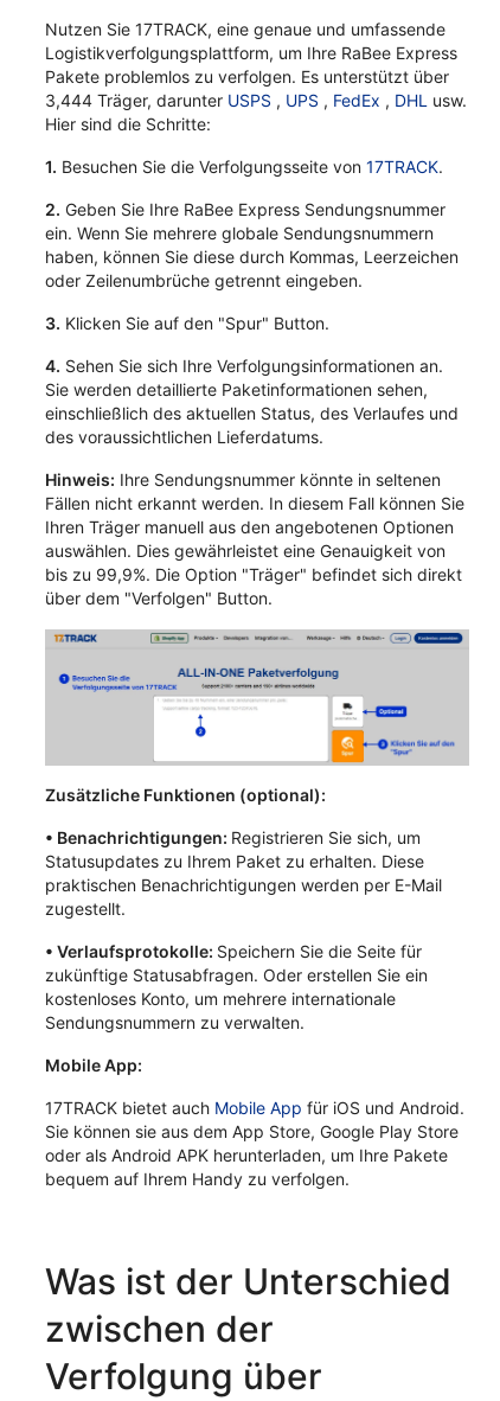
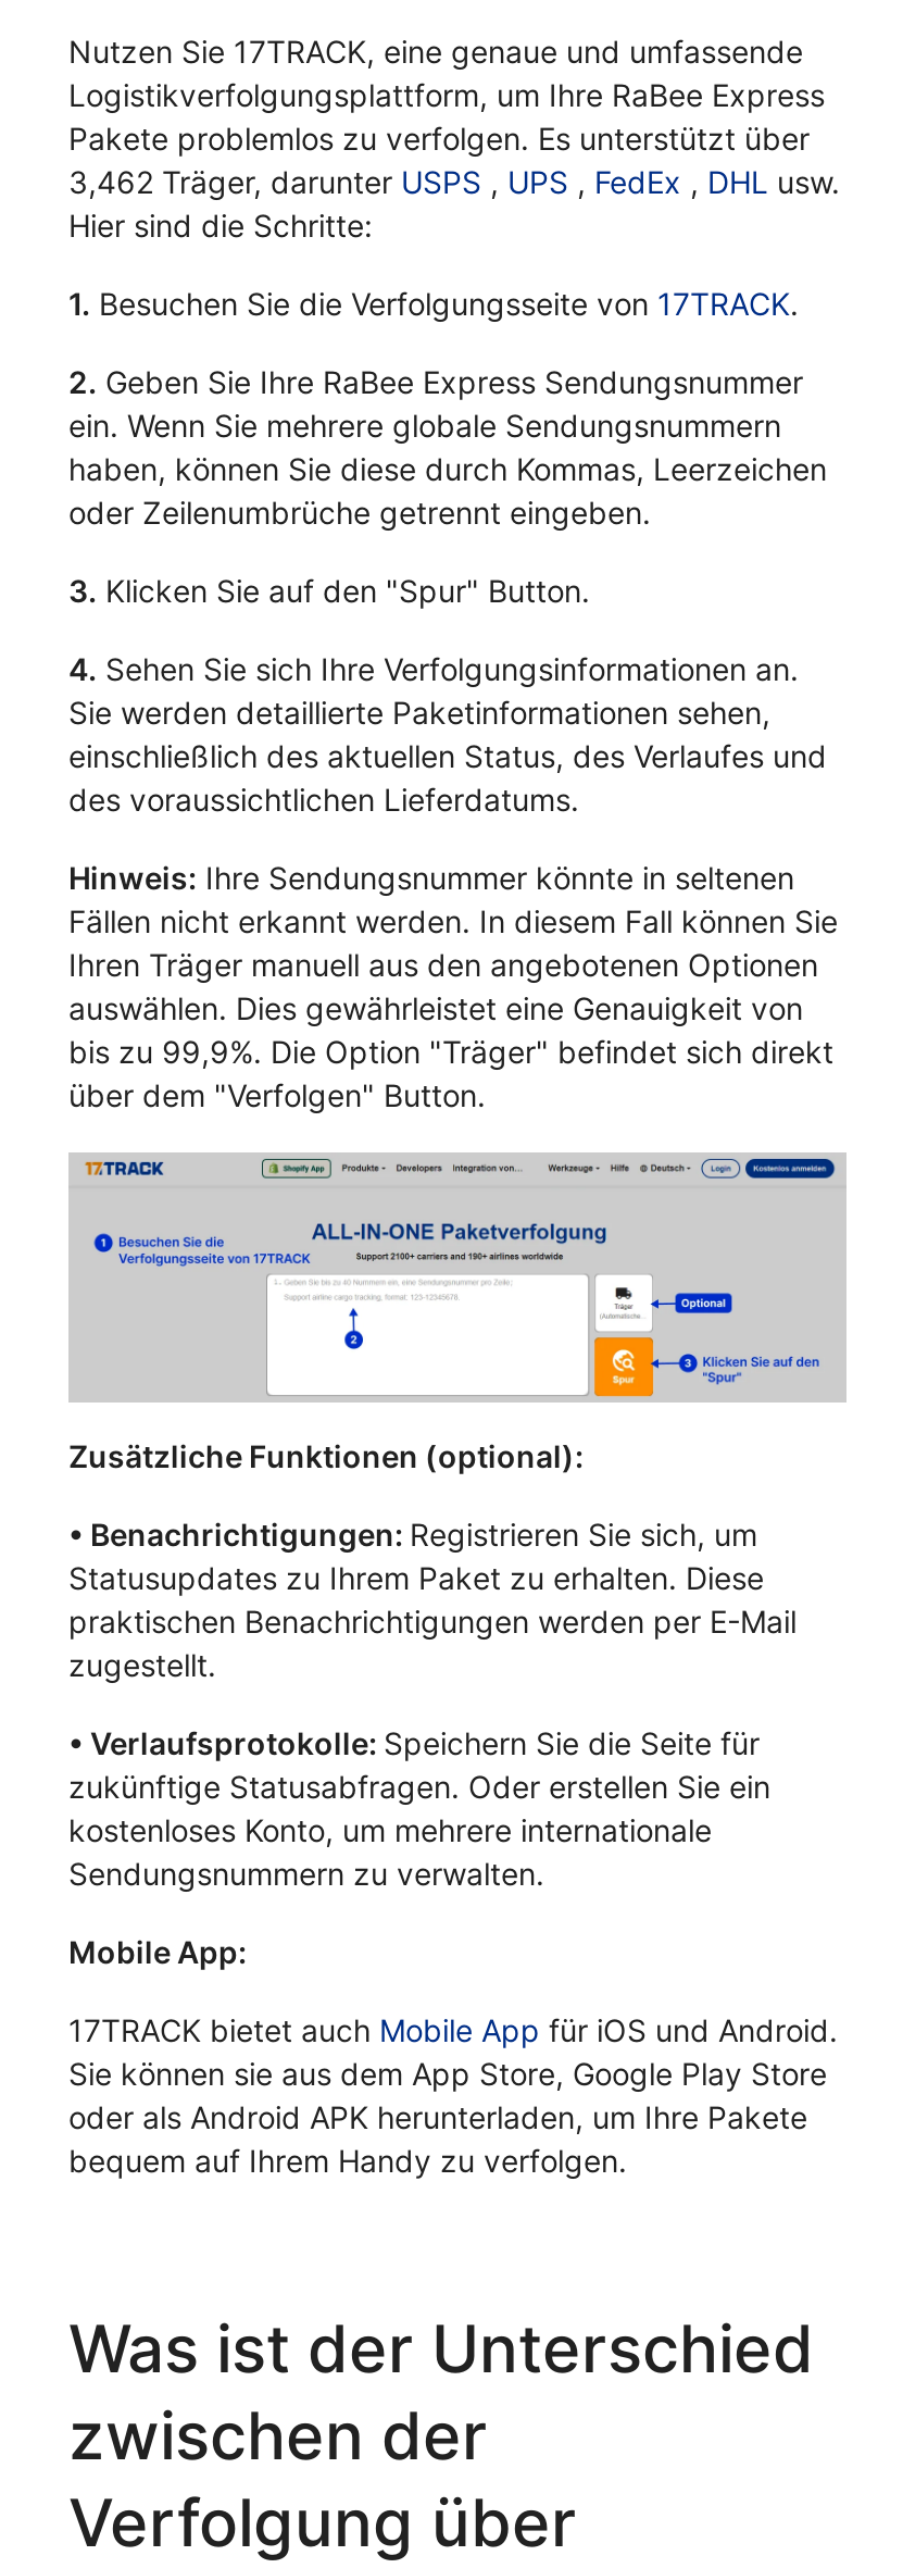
- 3,444 Träger, darunter USPS, UPS, FedEx, DHL usw.
+ 3,462 Träger, darunter USPS, UPS, FedEx, DHL usw.
